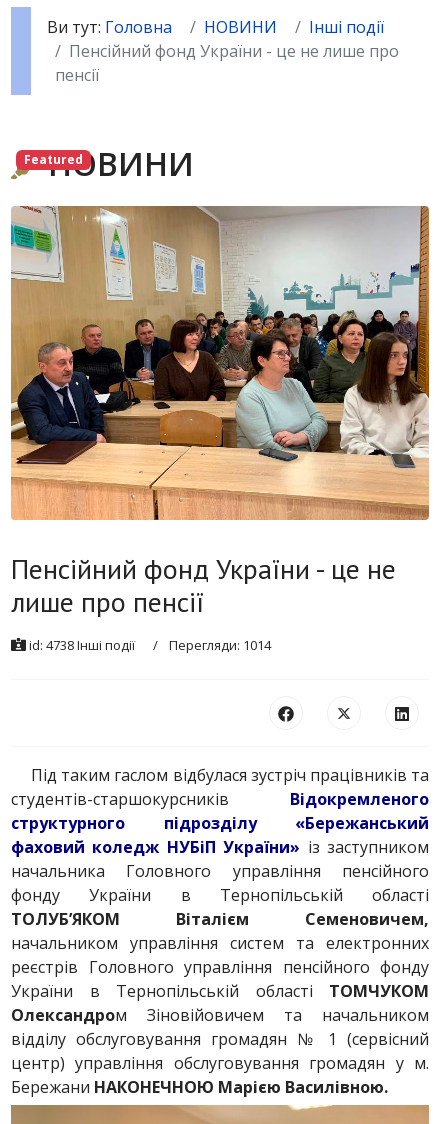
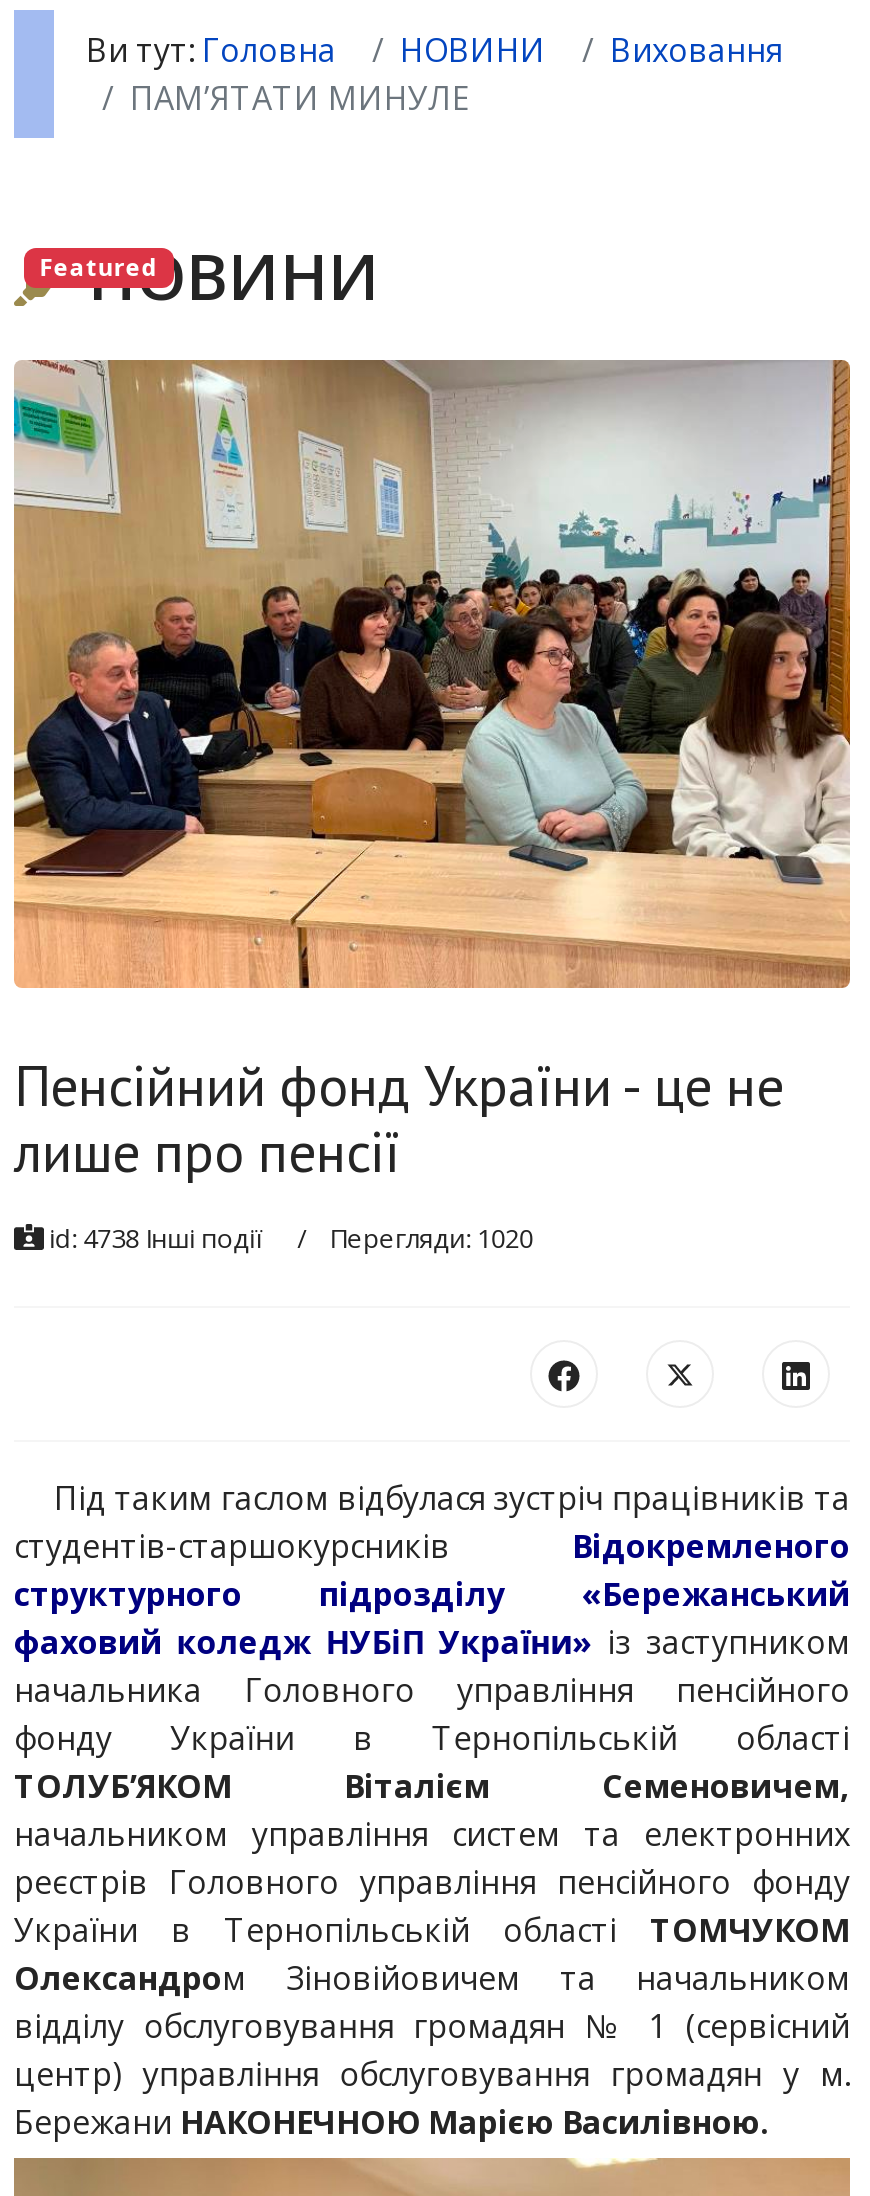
- Інші події
- Пенсійний фонд України - це не лише про
- пенсії
+ Виховання
+ ПАМ’ЯТАТИ МИНУЛЕ

- id: 4738 Інші події Перегляди: 1014
+ id: 4738 Інші події Перегляди: 1020
